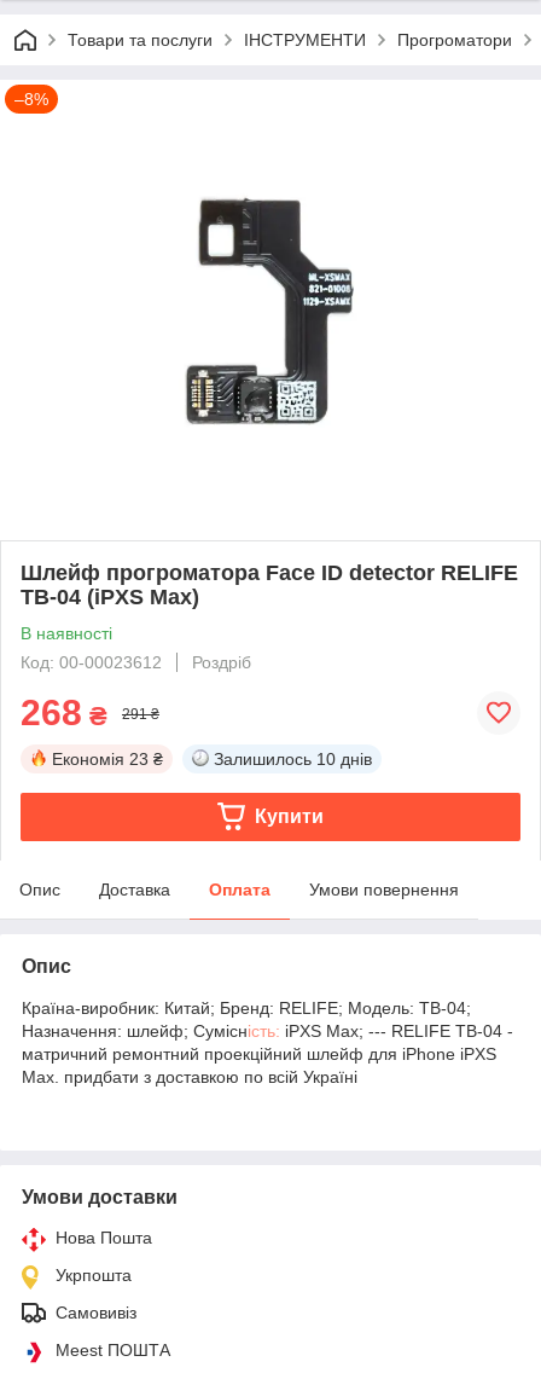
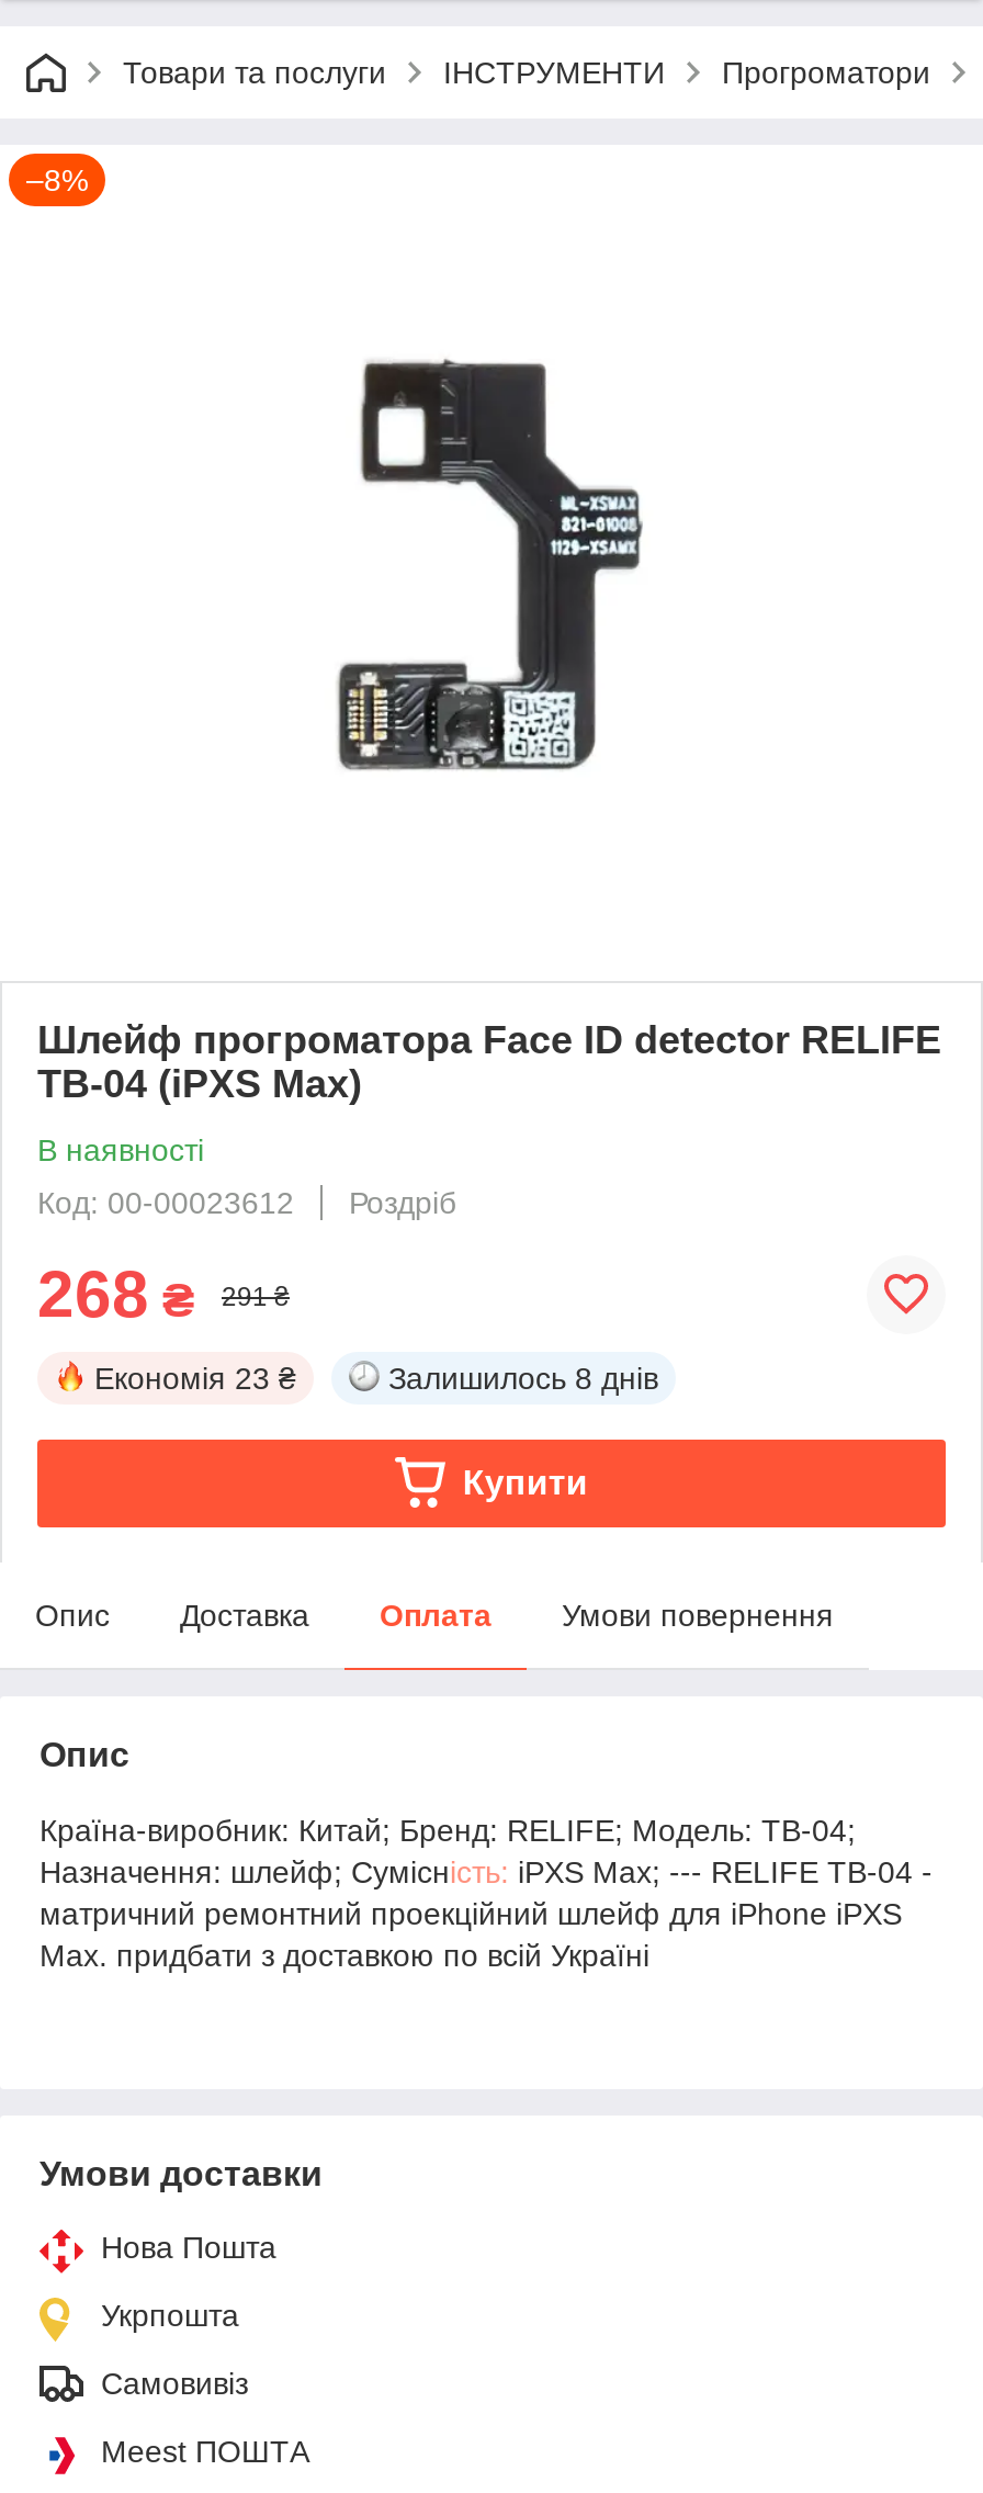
- Залишилось 10 днів
+ Залишилось 8 днів
